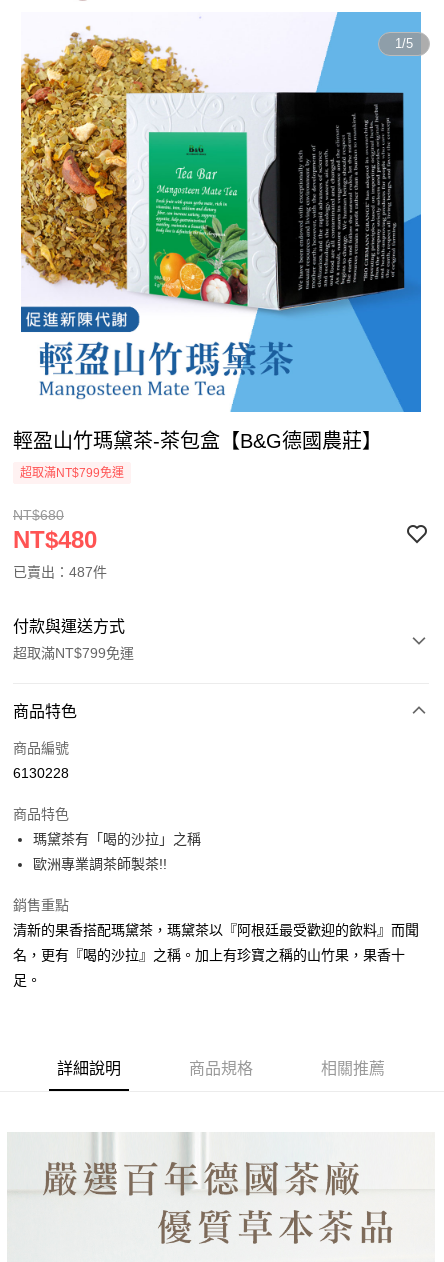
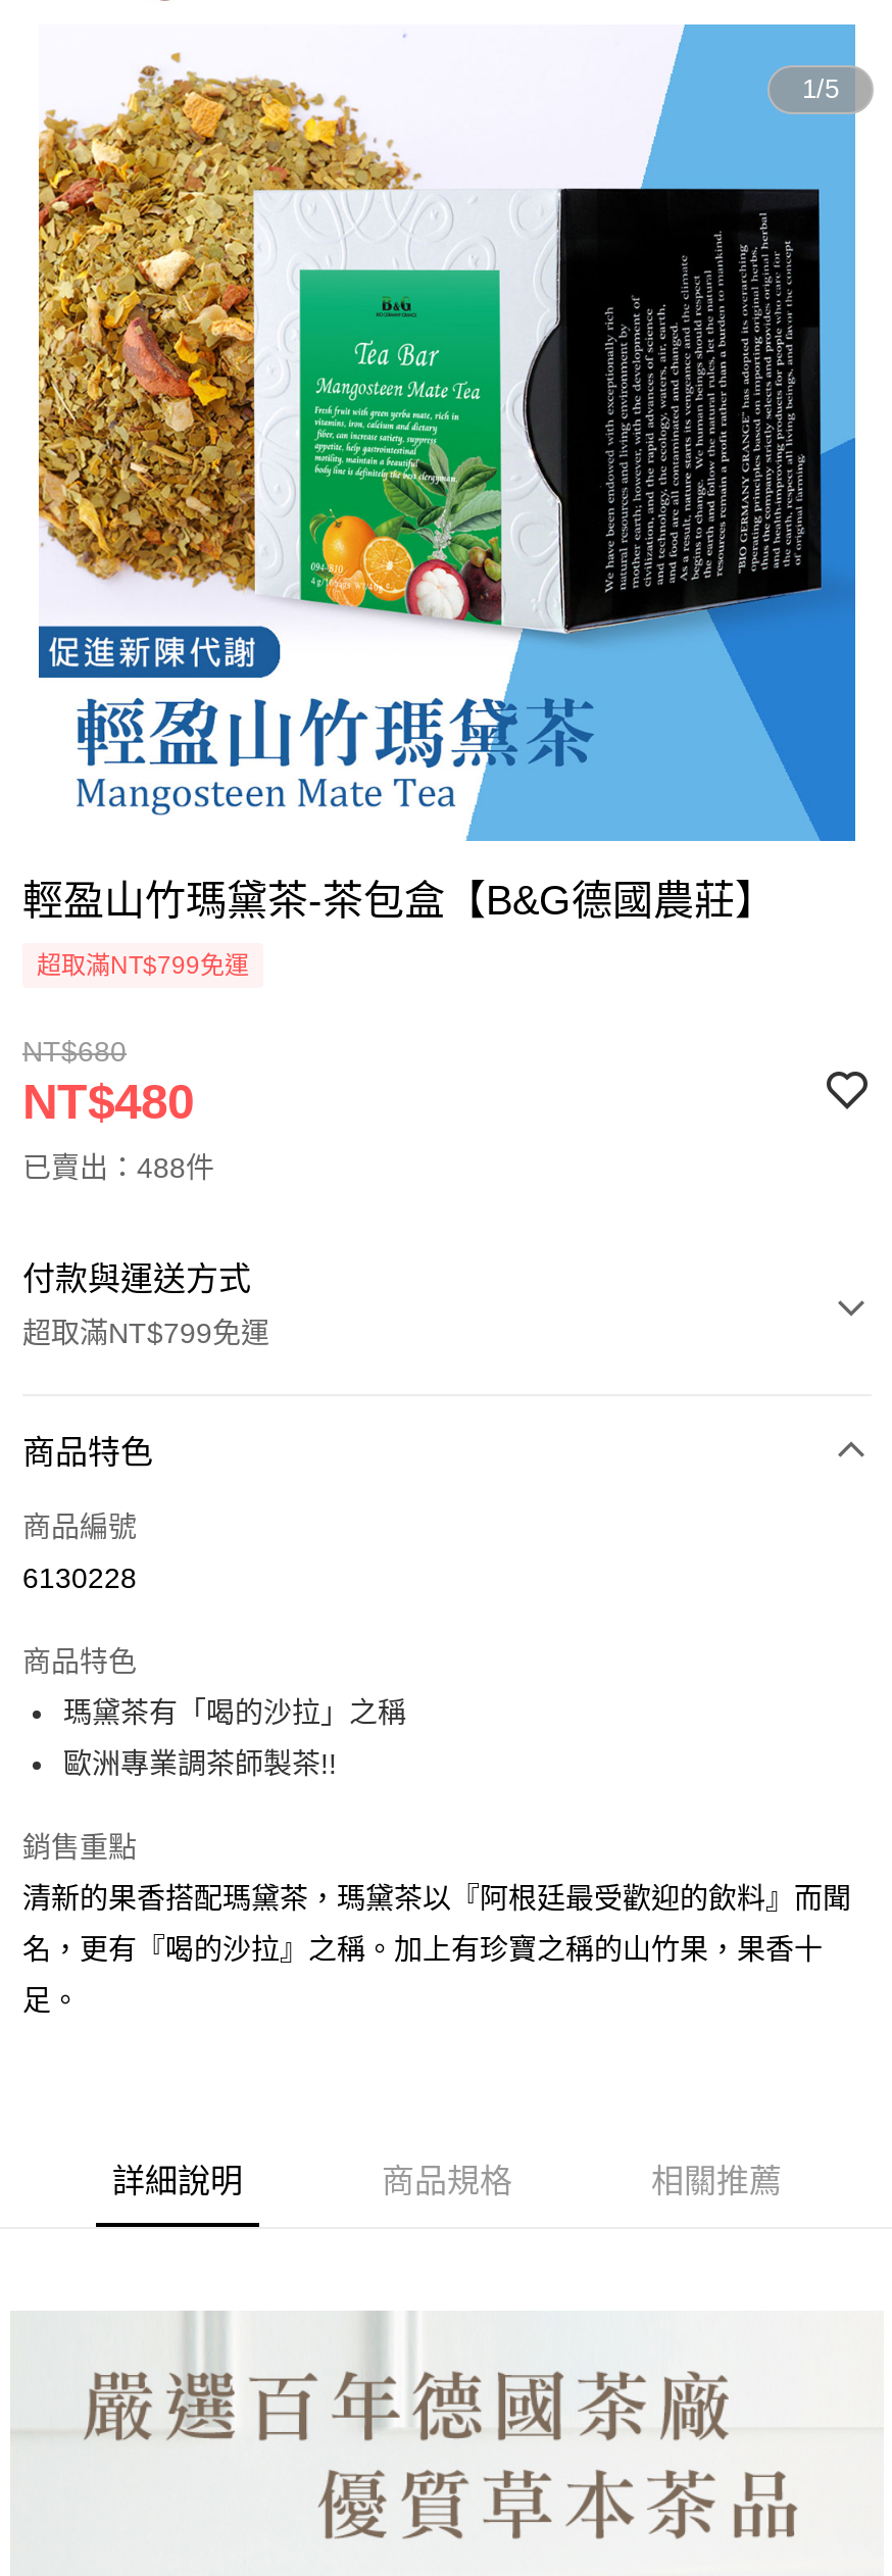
- 已賣出：487件
+ 已賣出：488件
